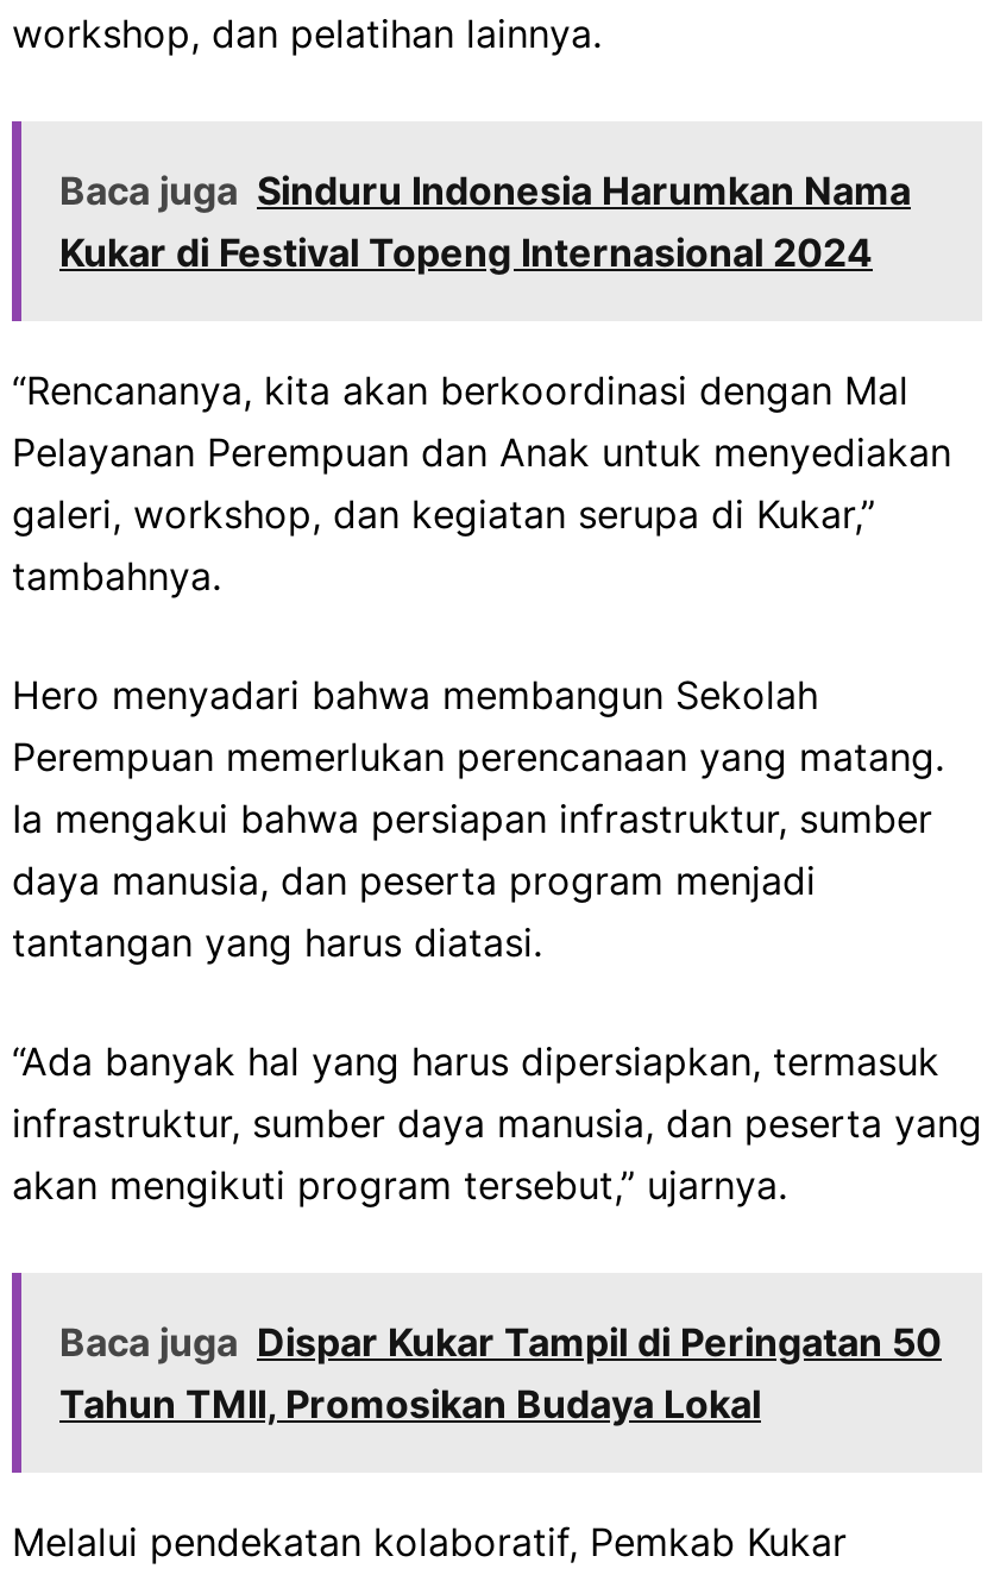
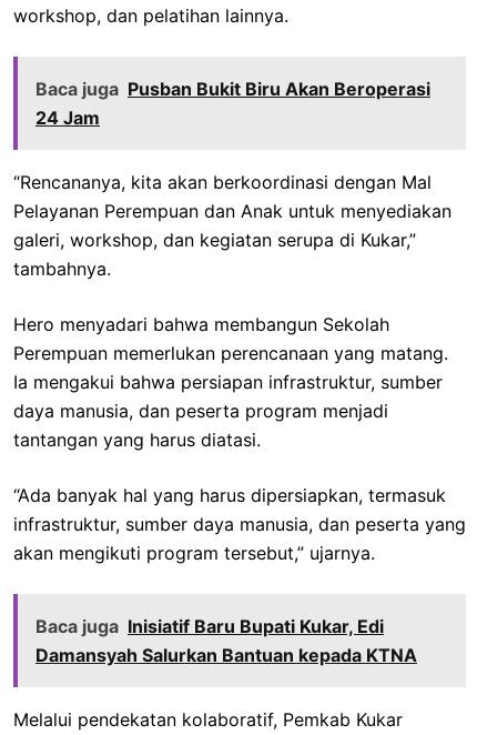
- Baca juga Sinduru Indonesia Harumkan Nama
- Kukar di Festival Topeng Internasional 2024
+ Baca juga Pusban Bukit Biru Akan Beroperasi
+ 24 Jam

- Baca juga Dispar Kukar Tampil di Peringatan 50
- Tahun TMII, Promosikan Budaya Lokal
+ Baca juga Inisiatif Baru Bupati Kukar, Edi
+ Damansyah Salurkan Bantuan kepada KTNA
